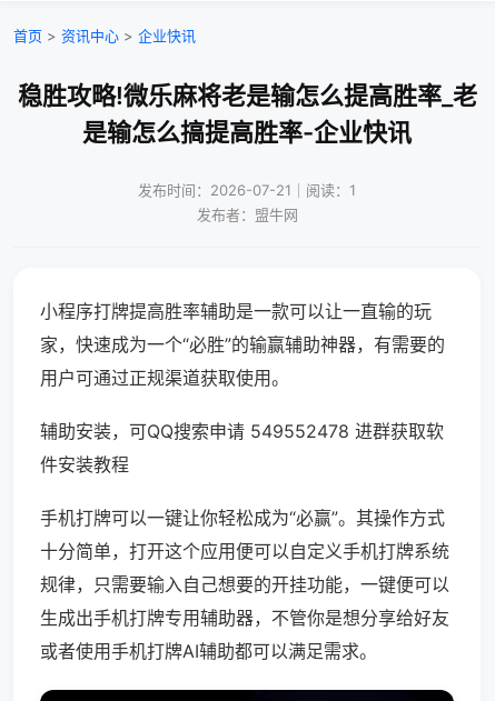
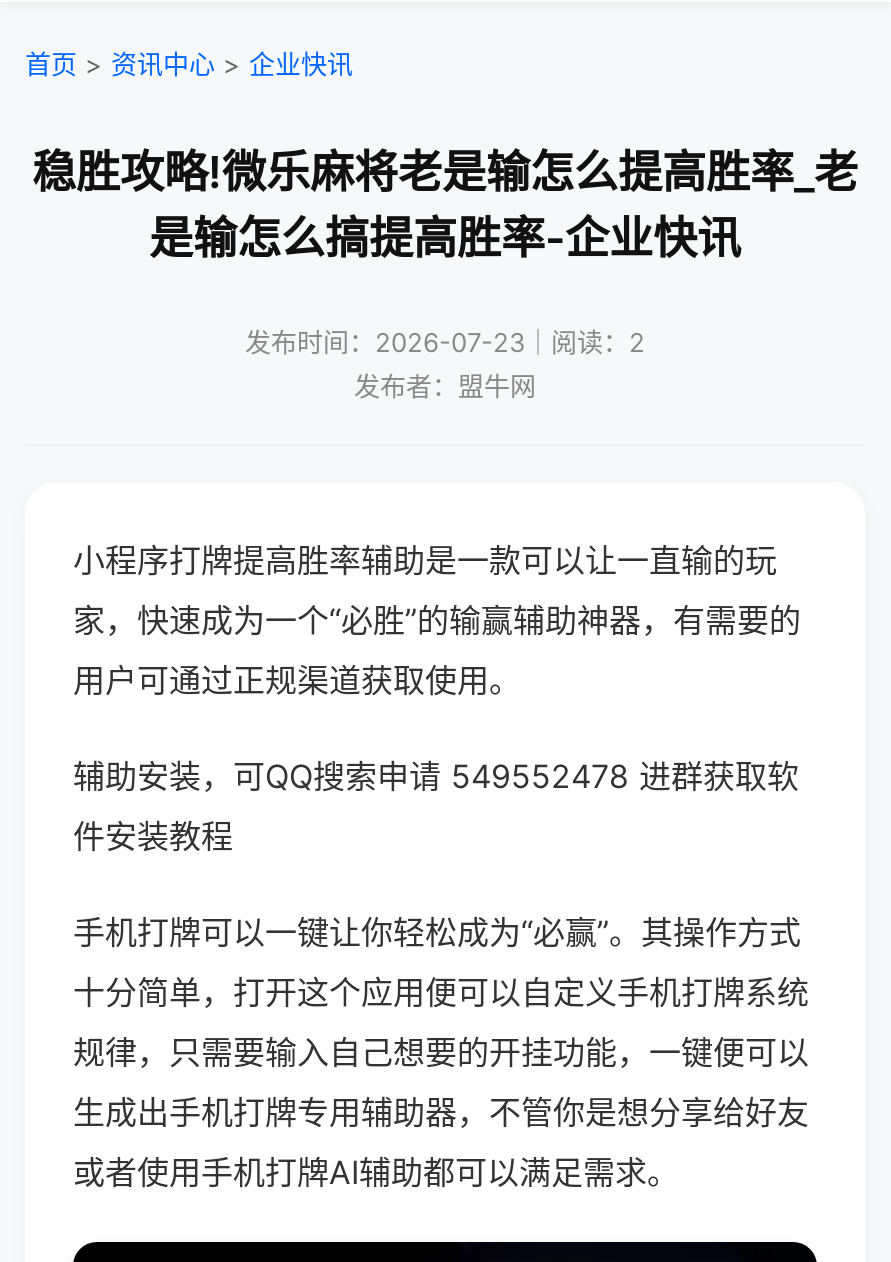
- 发布时间：2026-07-21｜阅读：1
+ 发布时间：2026-07-23｜阅读：2
